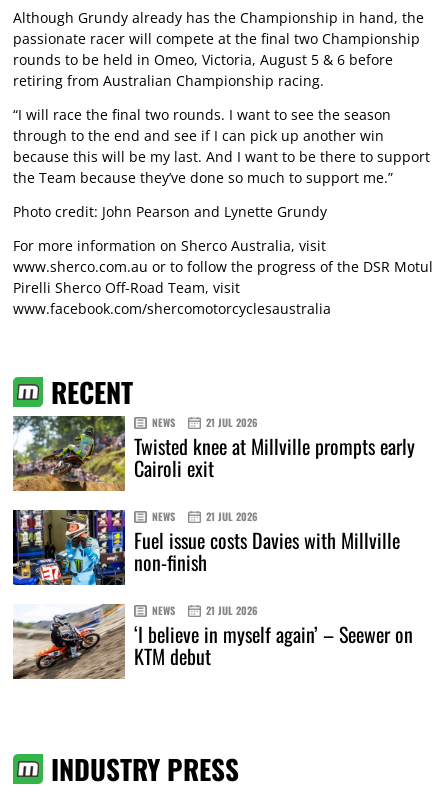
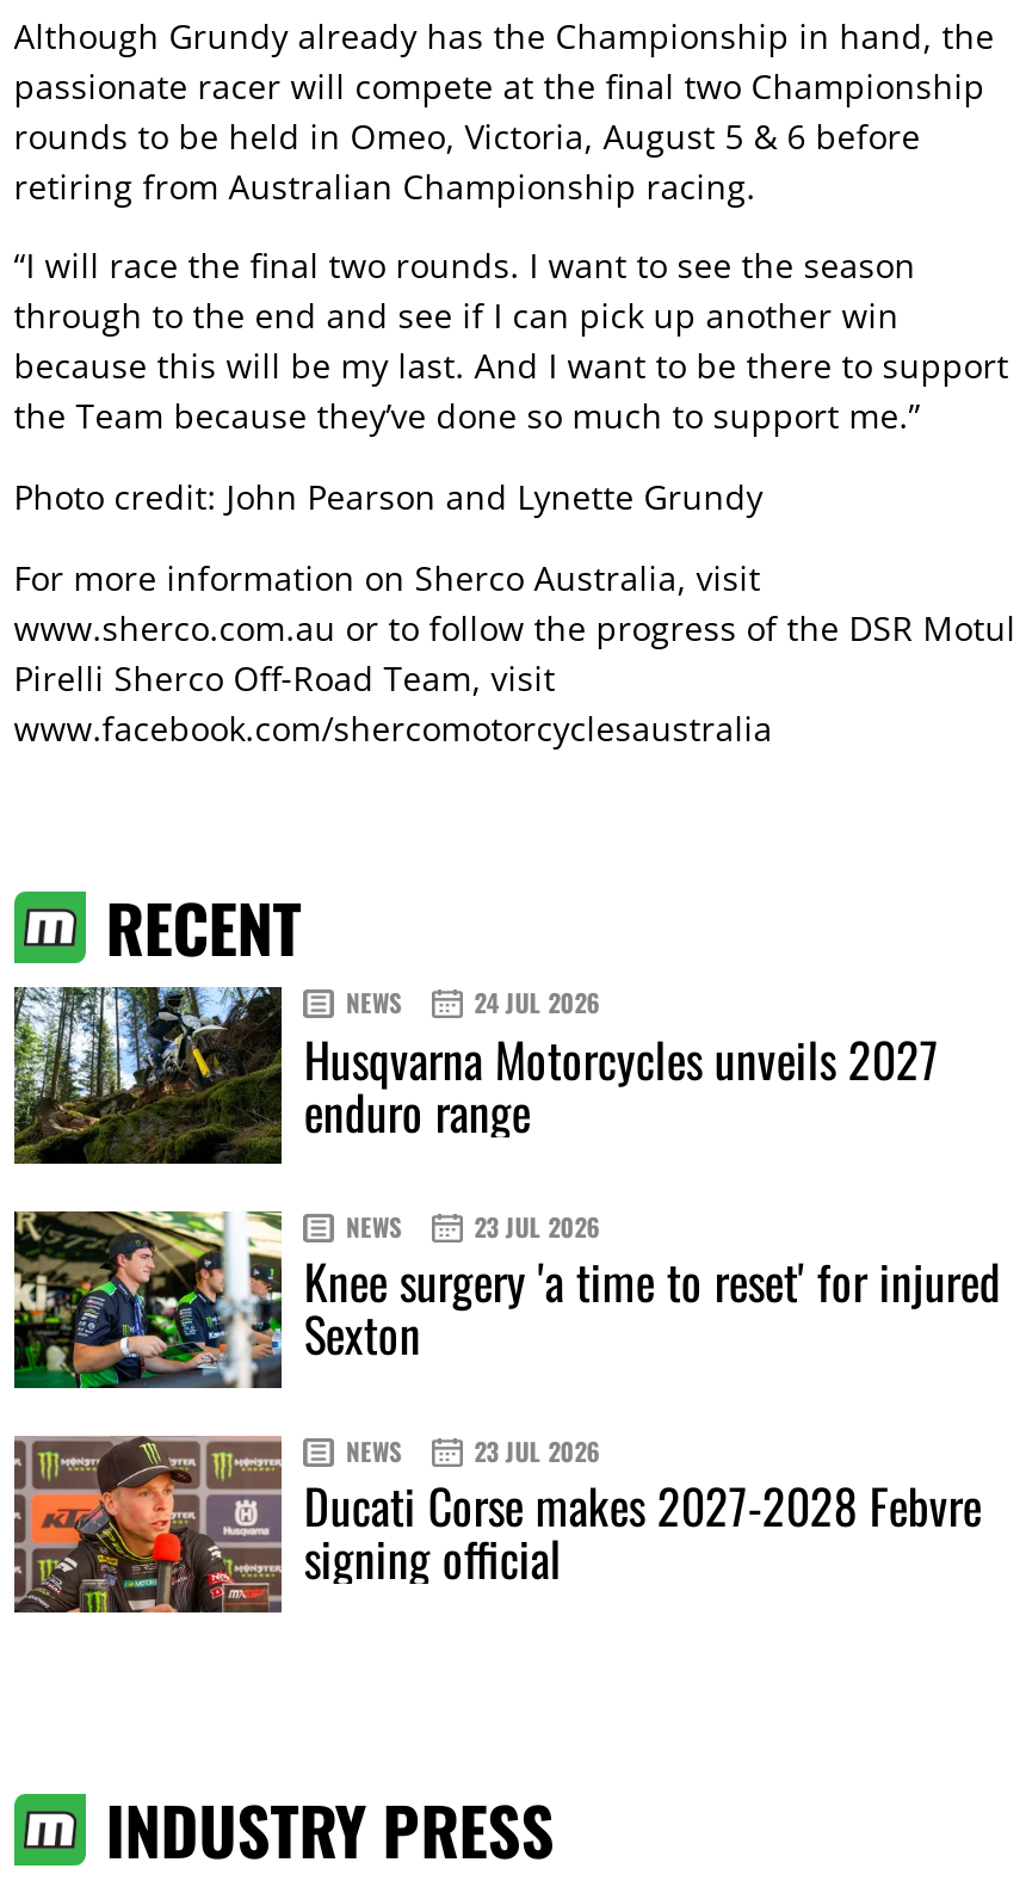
- [image]
- 21 JUL 2026
- Twisted knee at Millville prompts early
- Cairoli exit
+ [image]
+ 24 JUL 2026
+ Husqvarna Motorcycles unveils 2027
+ enduro range

- [image]
- 21 JUL 2026
- Fuel issue costs Davies with Millville
- non-finish
+ [image]
+ 23 JUL 2026
+ Knee surgery 'a time to reset' for injured
+ Sexton

- [image]
- 21 JUL 2026
- ‘I believe in myself again’ – Seewer on
- KTM debut
+ [image]
+ 23 JUL 2026
+ Ducati Corse makes 2027-2028 Febvre
+ signing official
